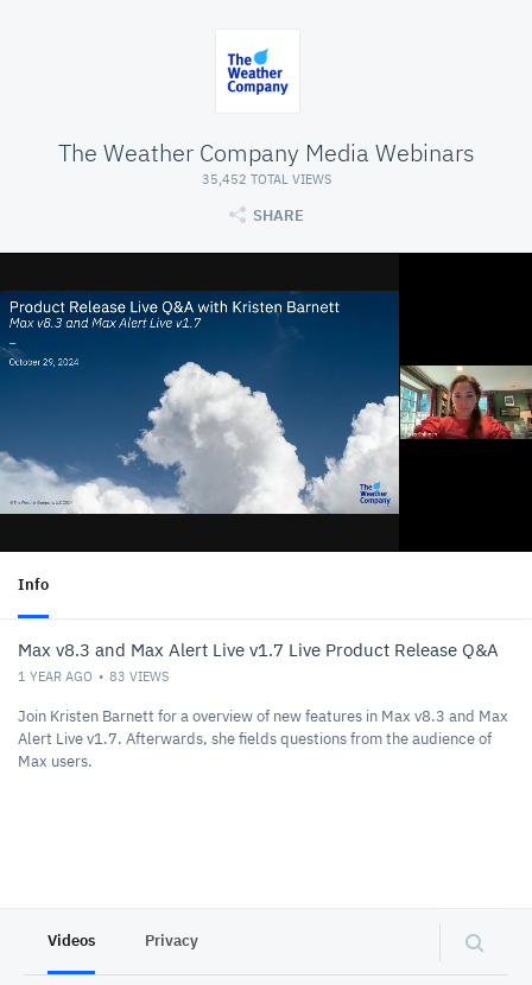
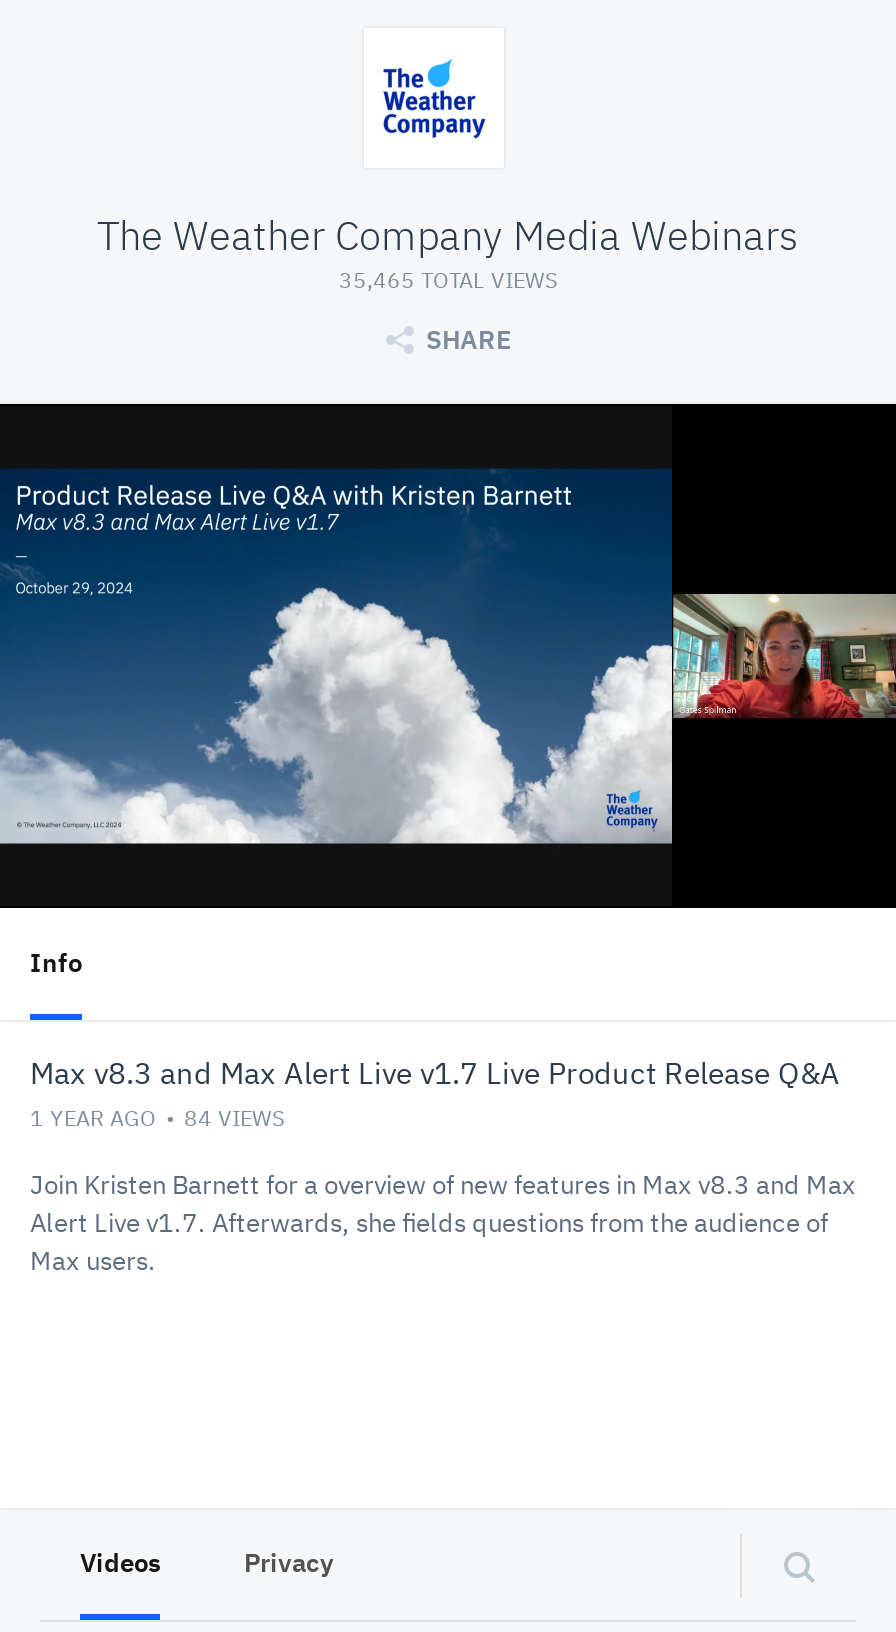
- 35,452 TOTAL VIEWS
+ 35,465 TOTAL VIEWS

- 1 YEAR AGO 83 VIEWS
+ 1 YEAR AGO 84 VIEWS
